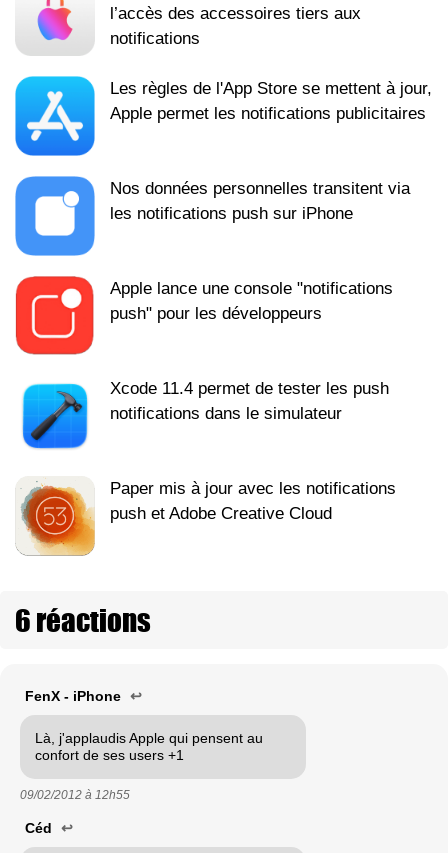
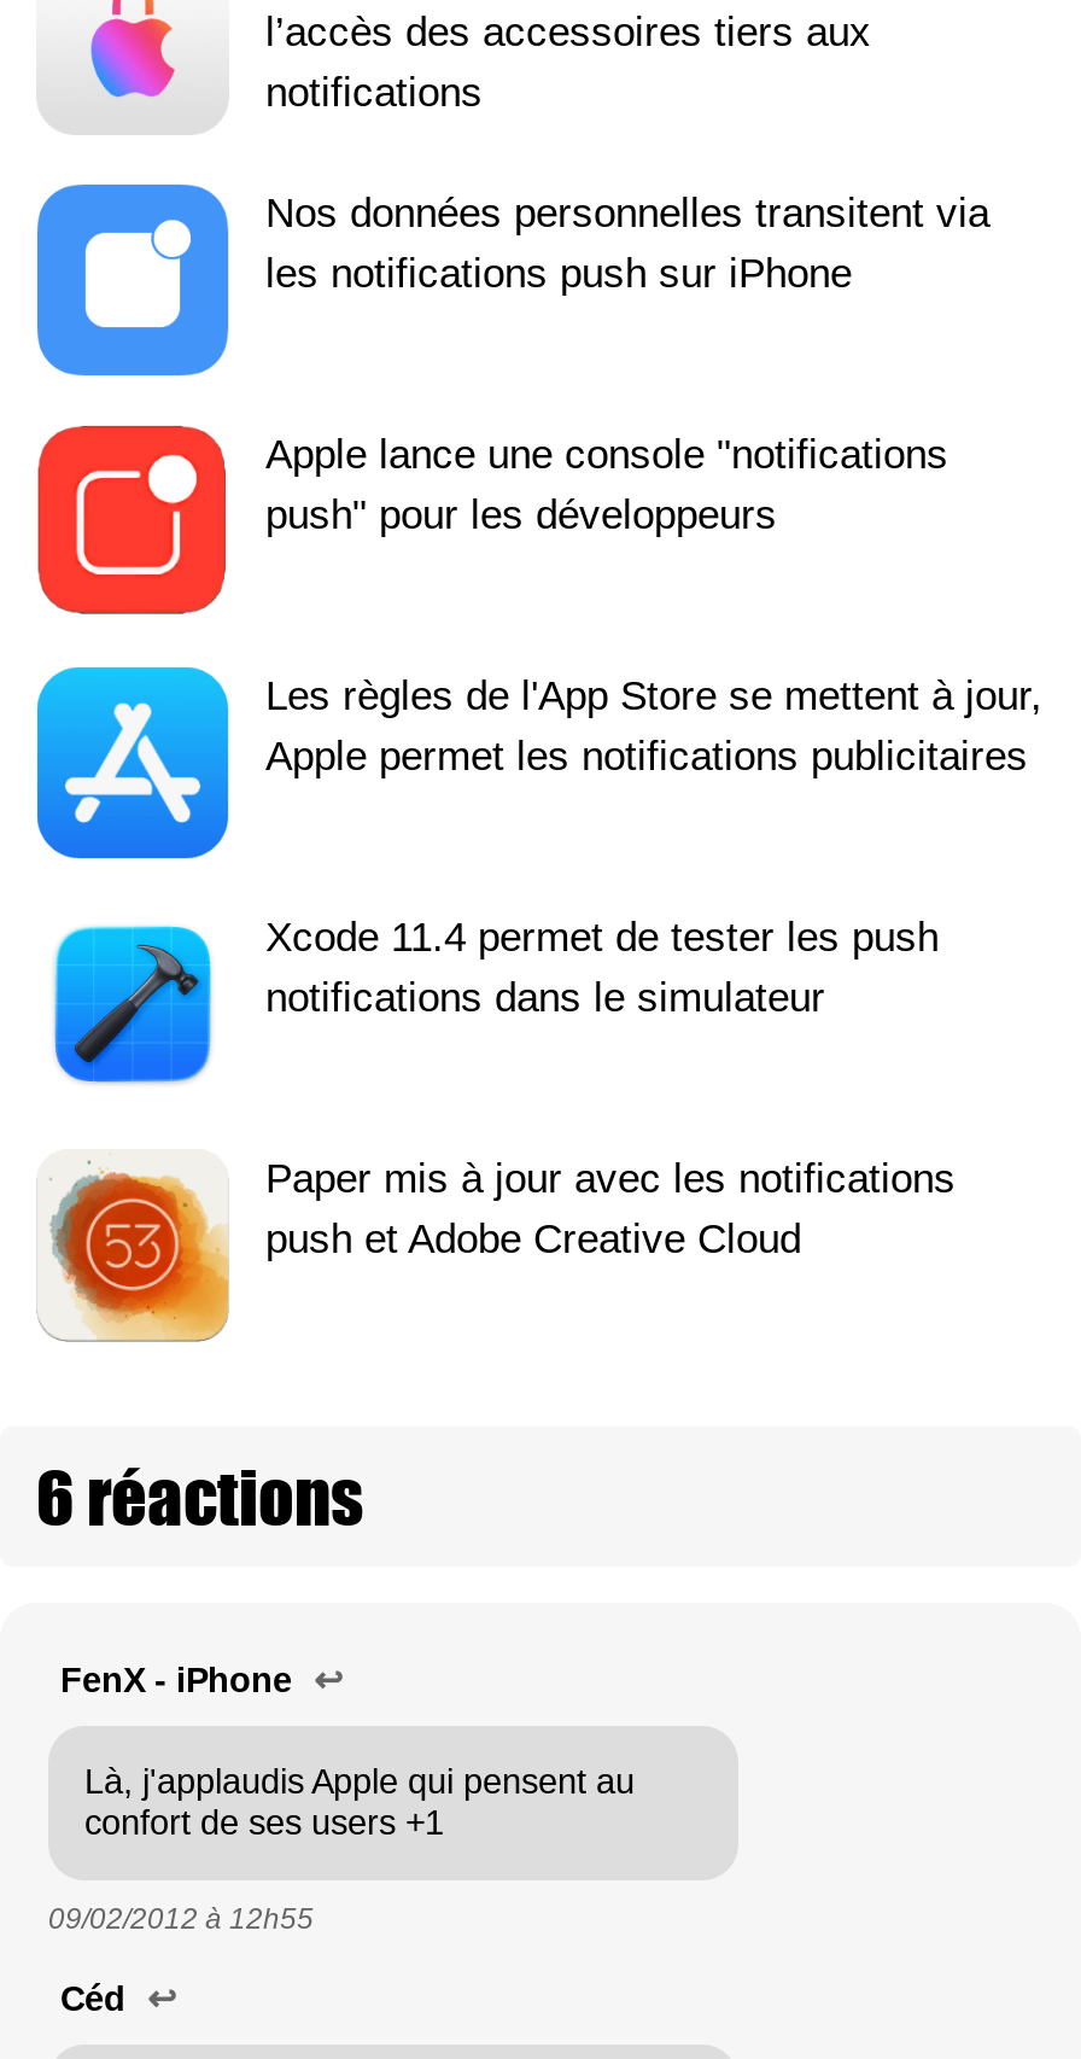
moved down: [image] | Les règles de l'App Store se mettent à jour, | Apple permet les notifications publicitaires

moved up: Nos données personnelles transitent via | les notifications push sur iPhone | Apple lance une console "notifications | push" pour les développeurs
